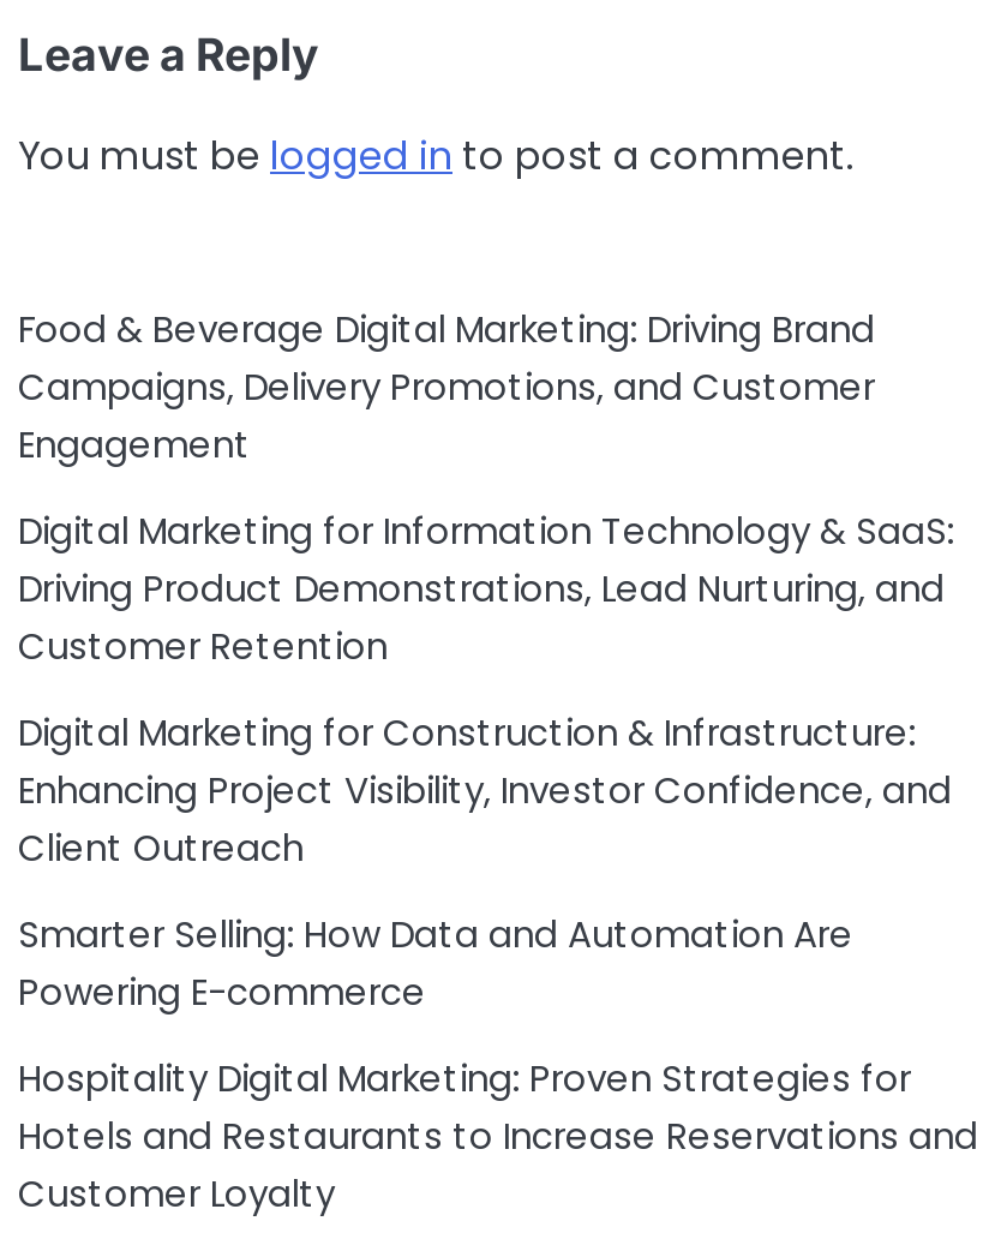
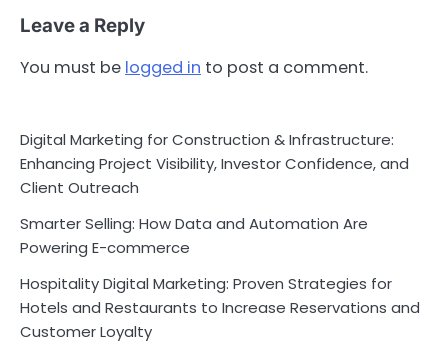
- Food & Beverage Digital Marketing: Driving Brand
- Campaigns, Delivery Promotions, and Customer
- Engagement
- Digital Marketing for Information Technology & SaaS:
- Driving Product Demonstrations, Lead Nurturing, and
- Customer Retention
